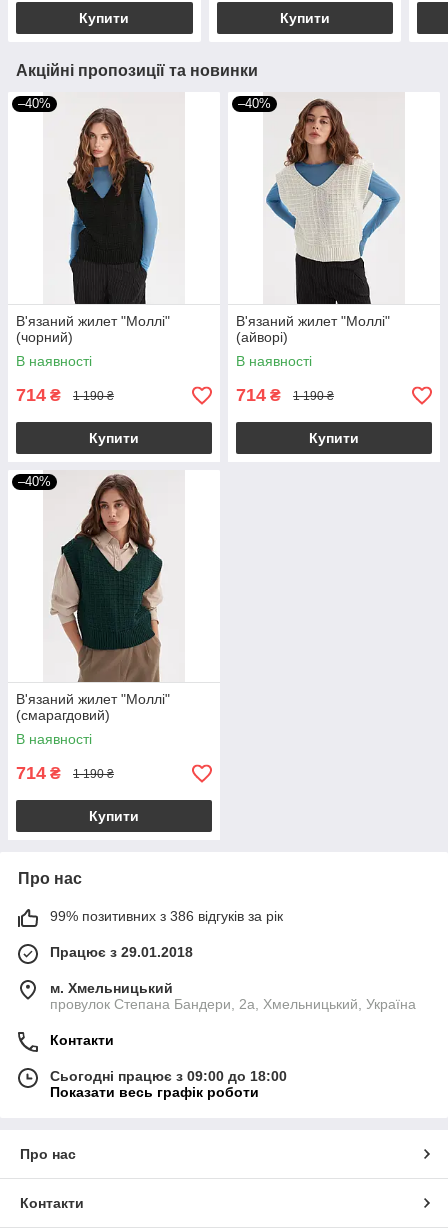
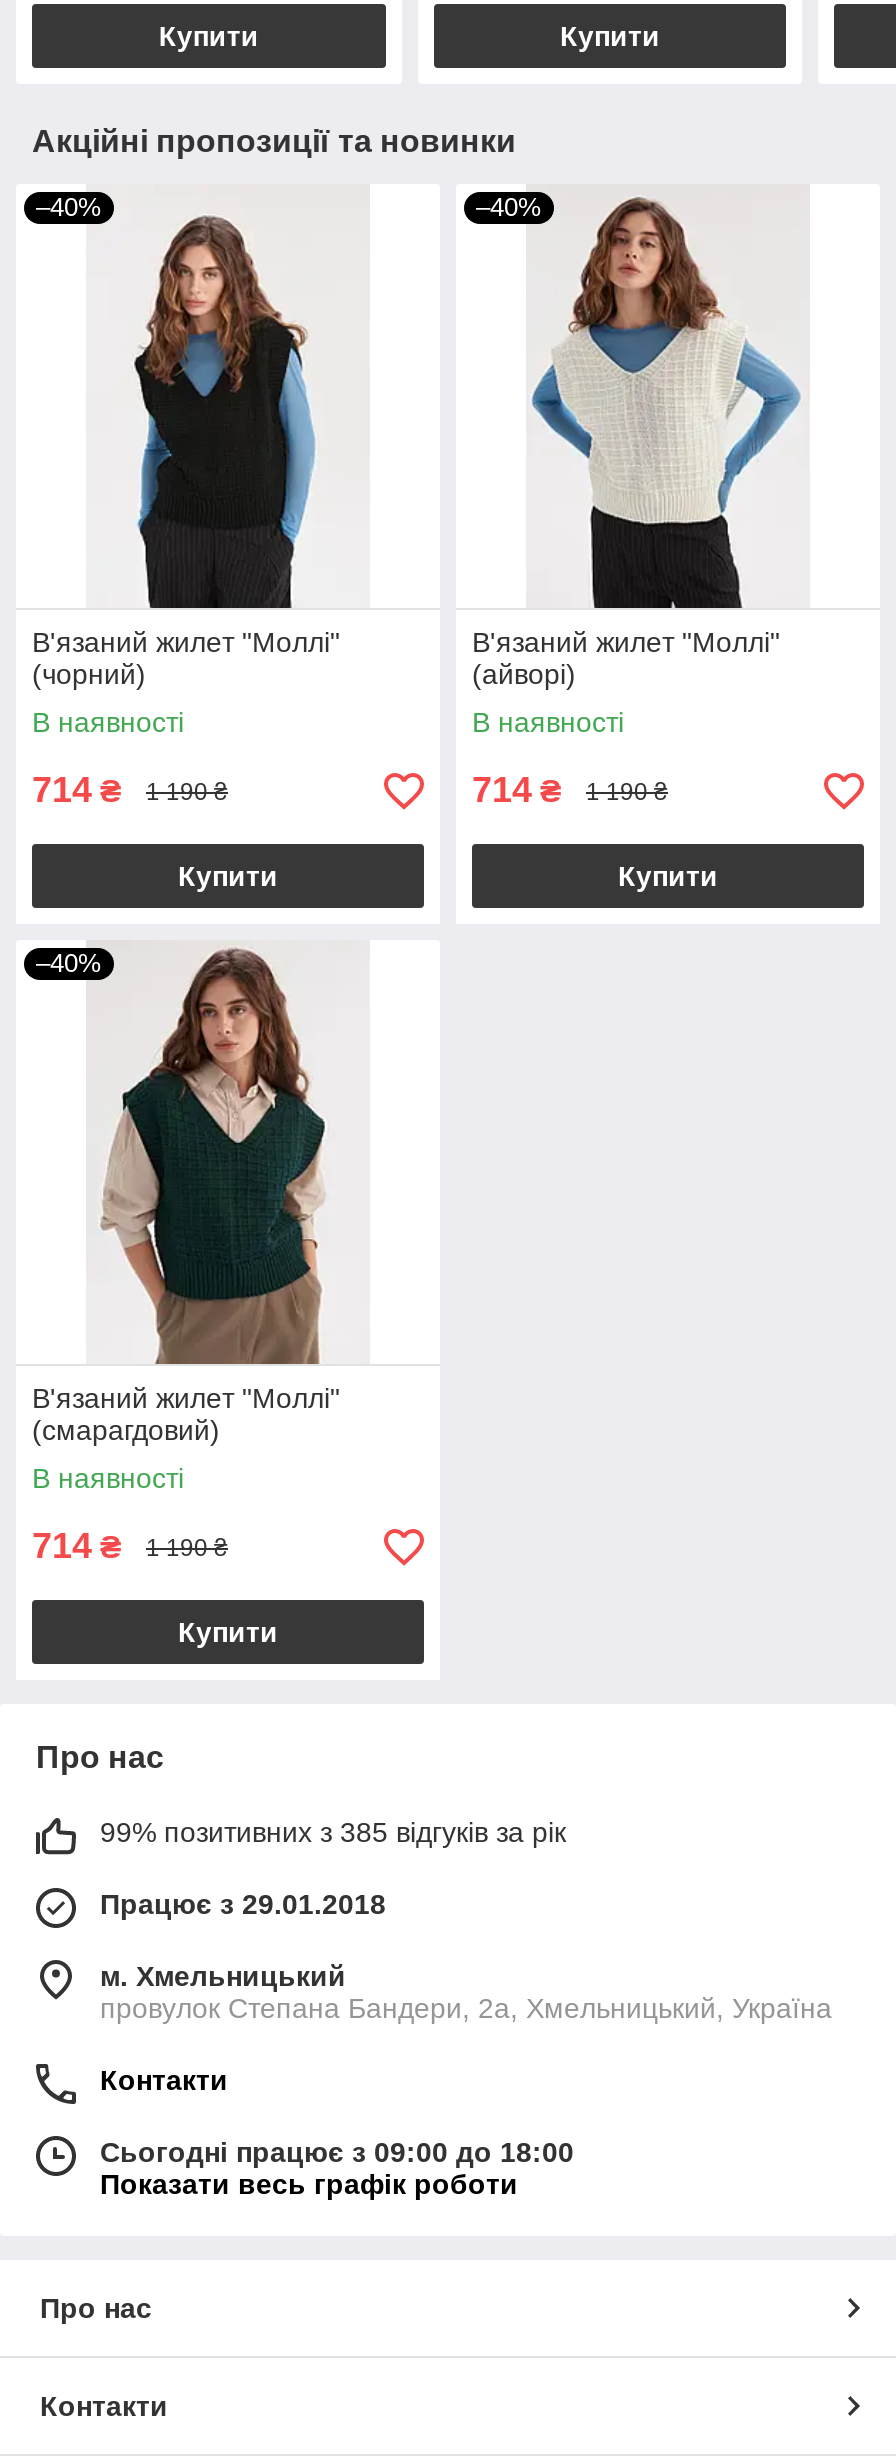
- 99% позитивних з 386 відгуків за рік
+ 99% позитивних з 385 відгуків за рік
